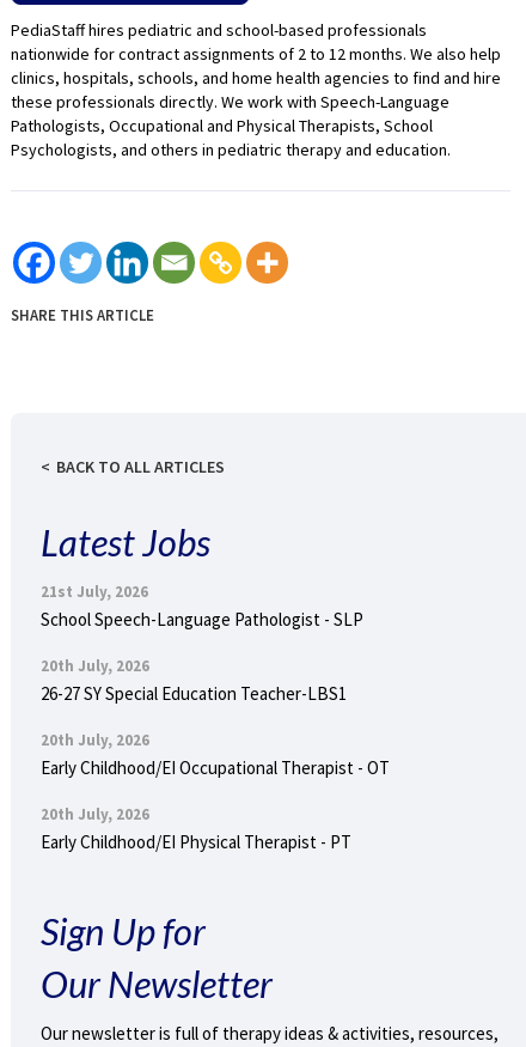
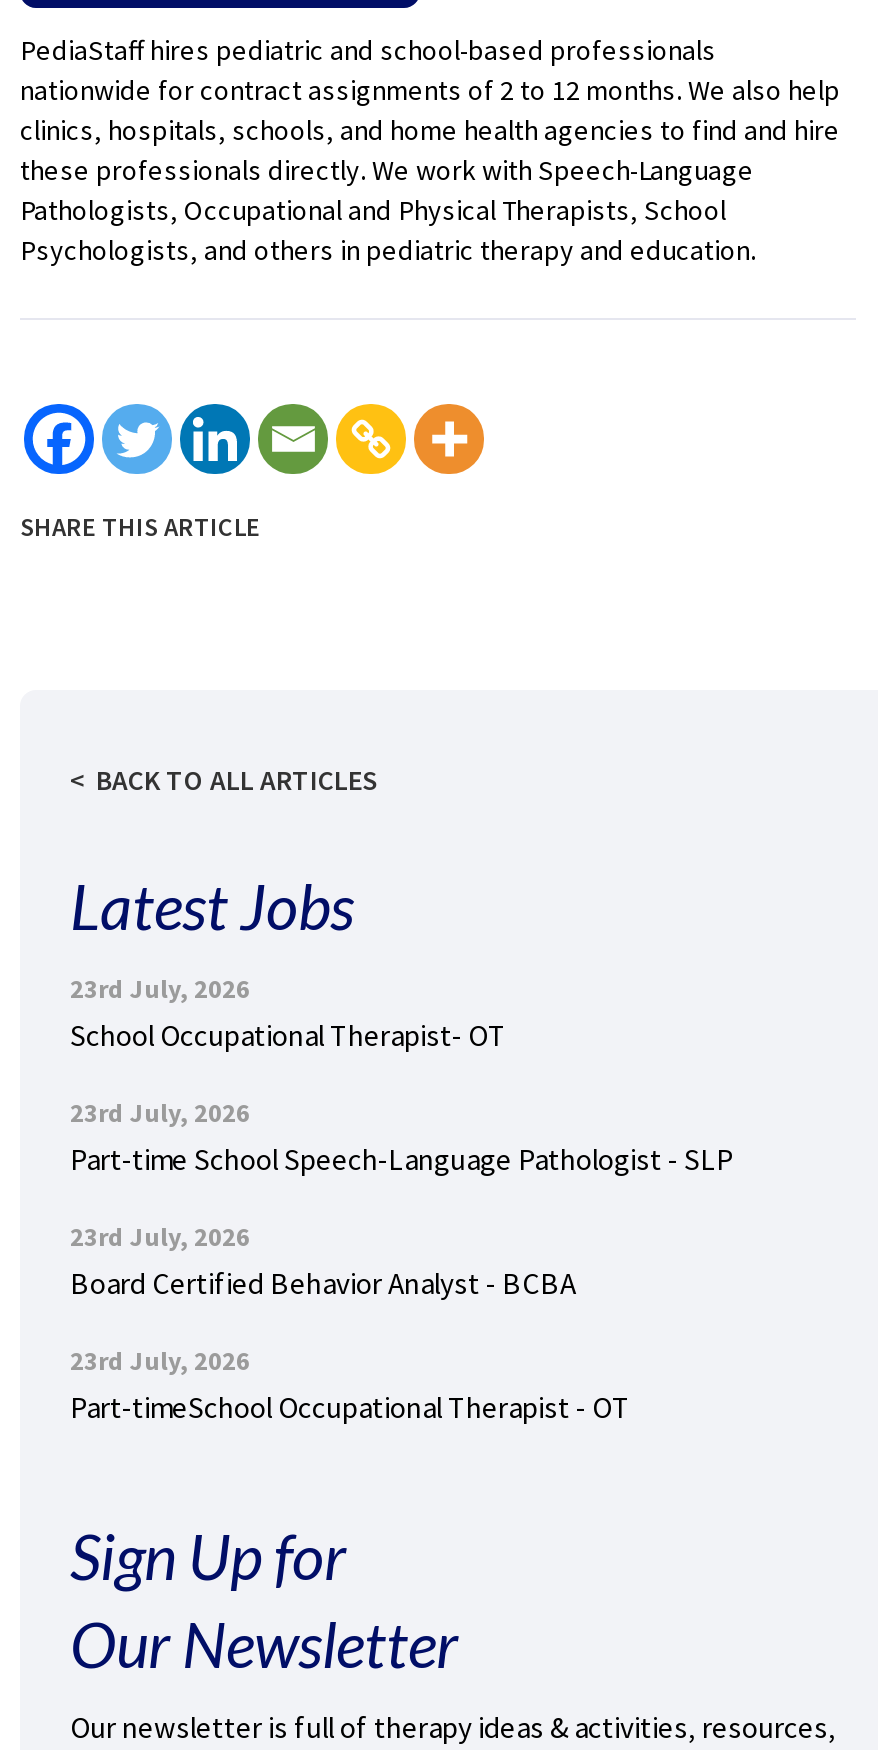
- 21st July, 2026
- School Speech-Language Pathologist - SLP
+ 23rd July, 2026
+ School Occupational Therapist- OT

- 20th July, 2026
- 26-27 SY Special Education Teacher-LBS1
+ 23rd July, 2026
+ Part-time School Speech-Language Pathologist - SLP

- 20th July, 2026
- Early Childhood/EI Occupational Therapist - OT
+ 23rd July, 2026
+ Board Certified Behavior Analyst - BCBA

- 20th July, 2026
- Early Childhood/EI Physical Therapist - PT
+ 23rd July, 2026
+ Part-timeSchool Occupational Therapist - OT
